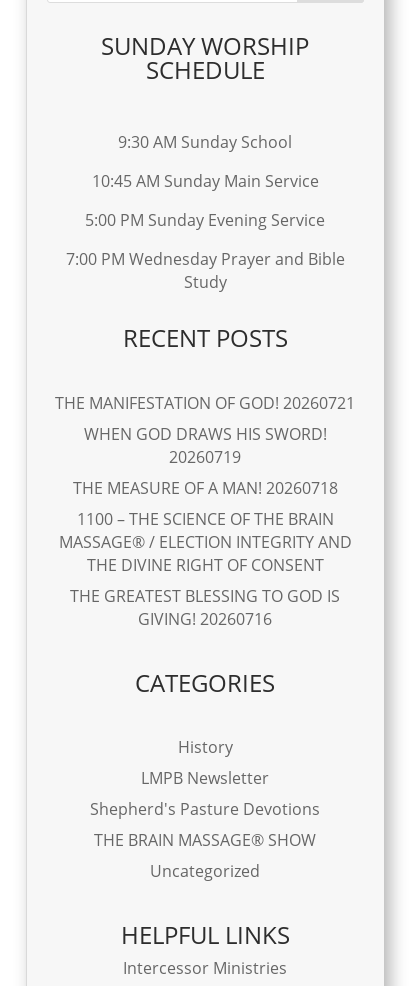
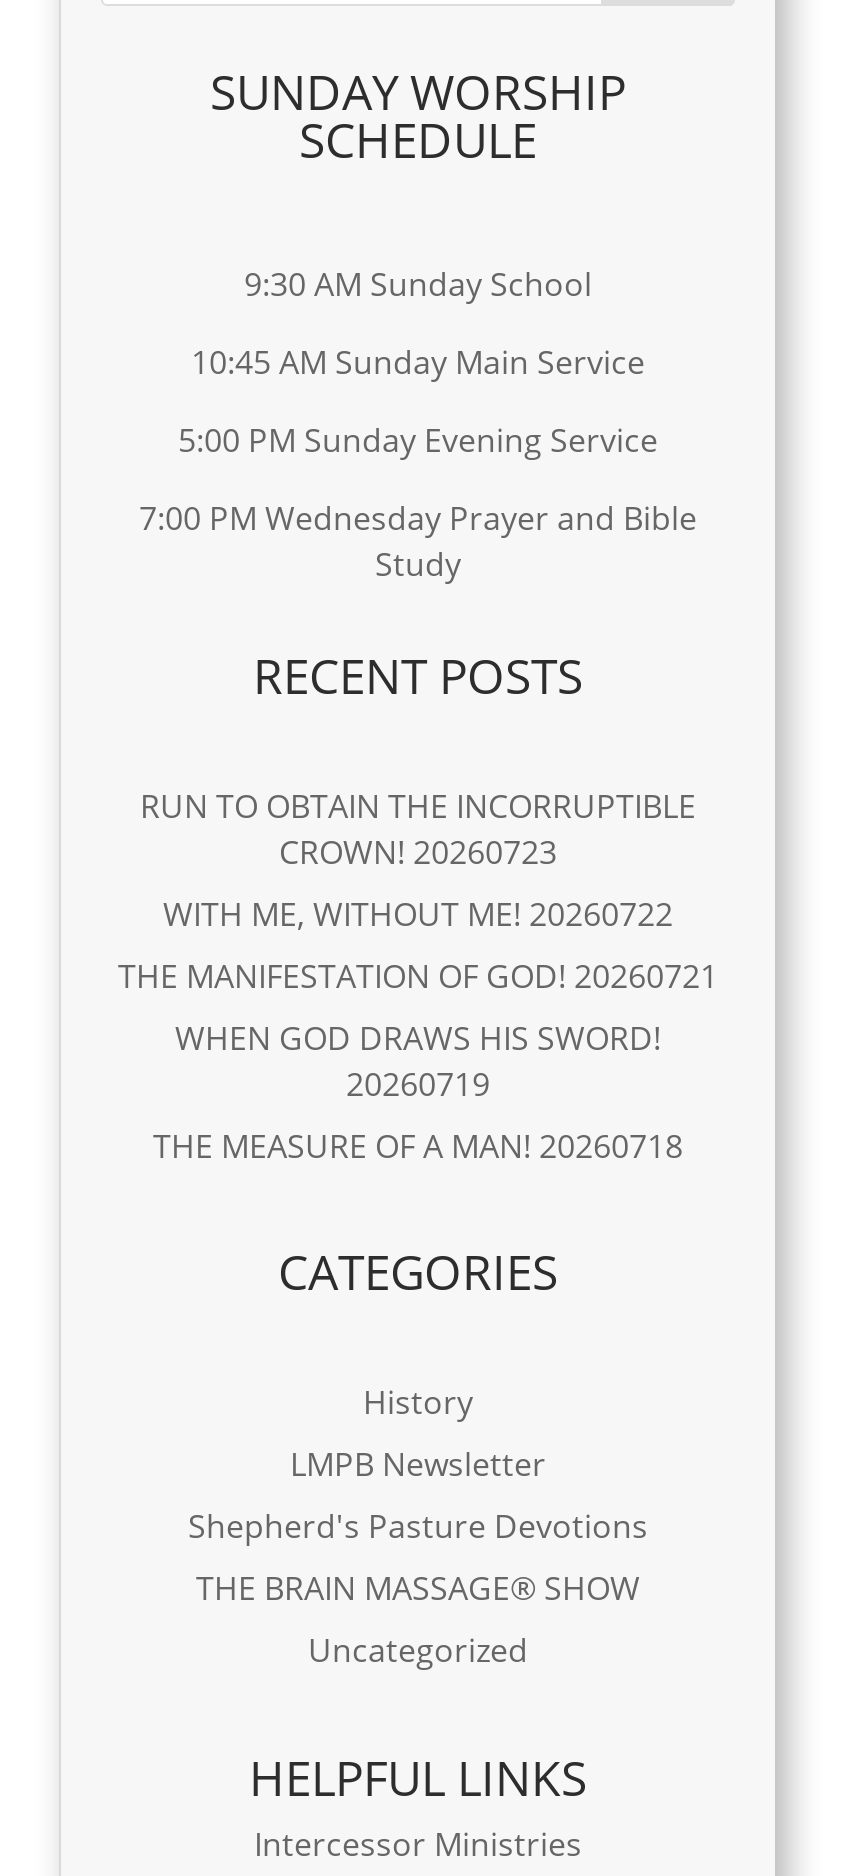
+ RUN TO OBTAIN THE INCORRUPTIBLE
+ CROWN! 20260723
+ WITH ME, WITHOUT ME! 20260722

moved down: THE MANIFESTATION OF GOD! 20260721 | WHEN GOD DRAWS HIS SWORD! | 20260719 | THE MEASURE OF A MAN! 20260718

- 1100 – THE SCIENCE OF THE BRAIN
- MASSAGE® / ELECTION INTEGRITY AND
- THE DIVINE RIGHT OF CONSENT
- THE GREATEST BLESSING TO GOD IS
- GIVING! 20260716
